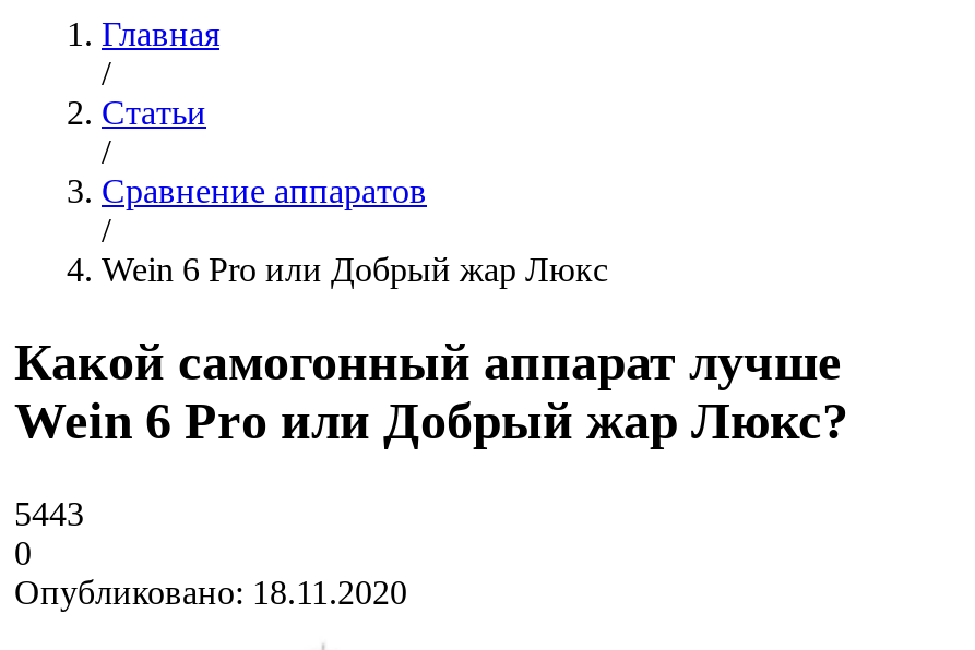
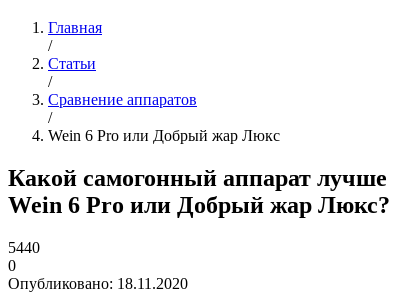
- 5443
+ 5440
